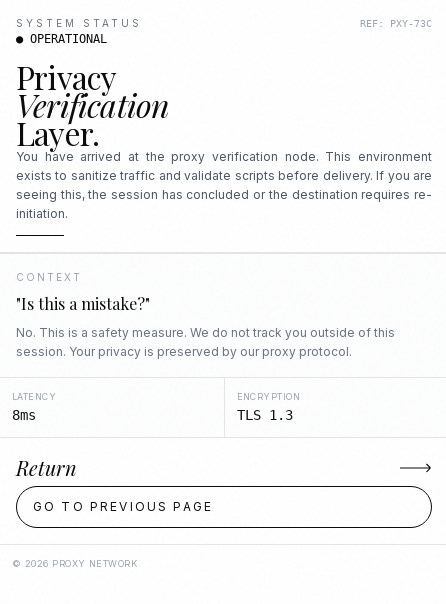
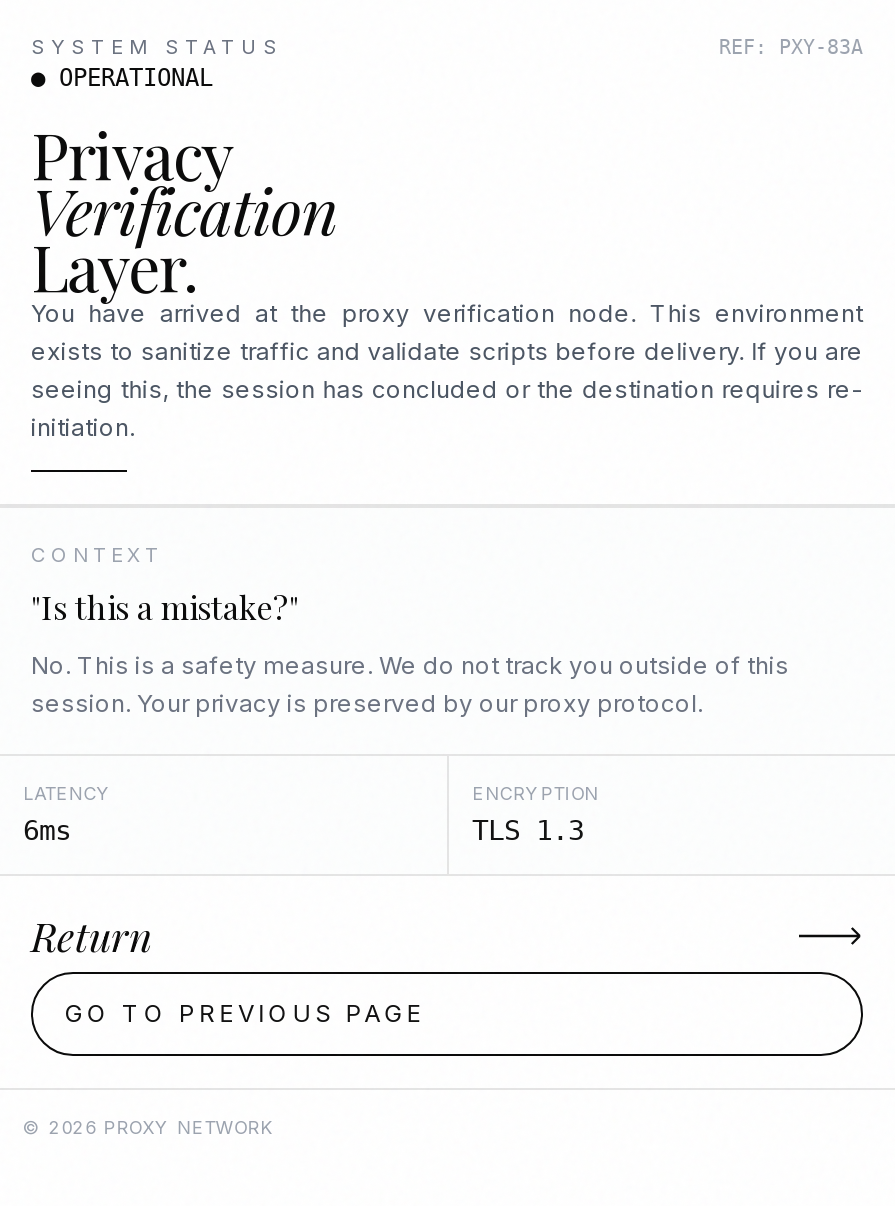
- REF: PXY-73C
+ REF: PXY-83A

- 8ms
+ 6ms
